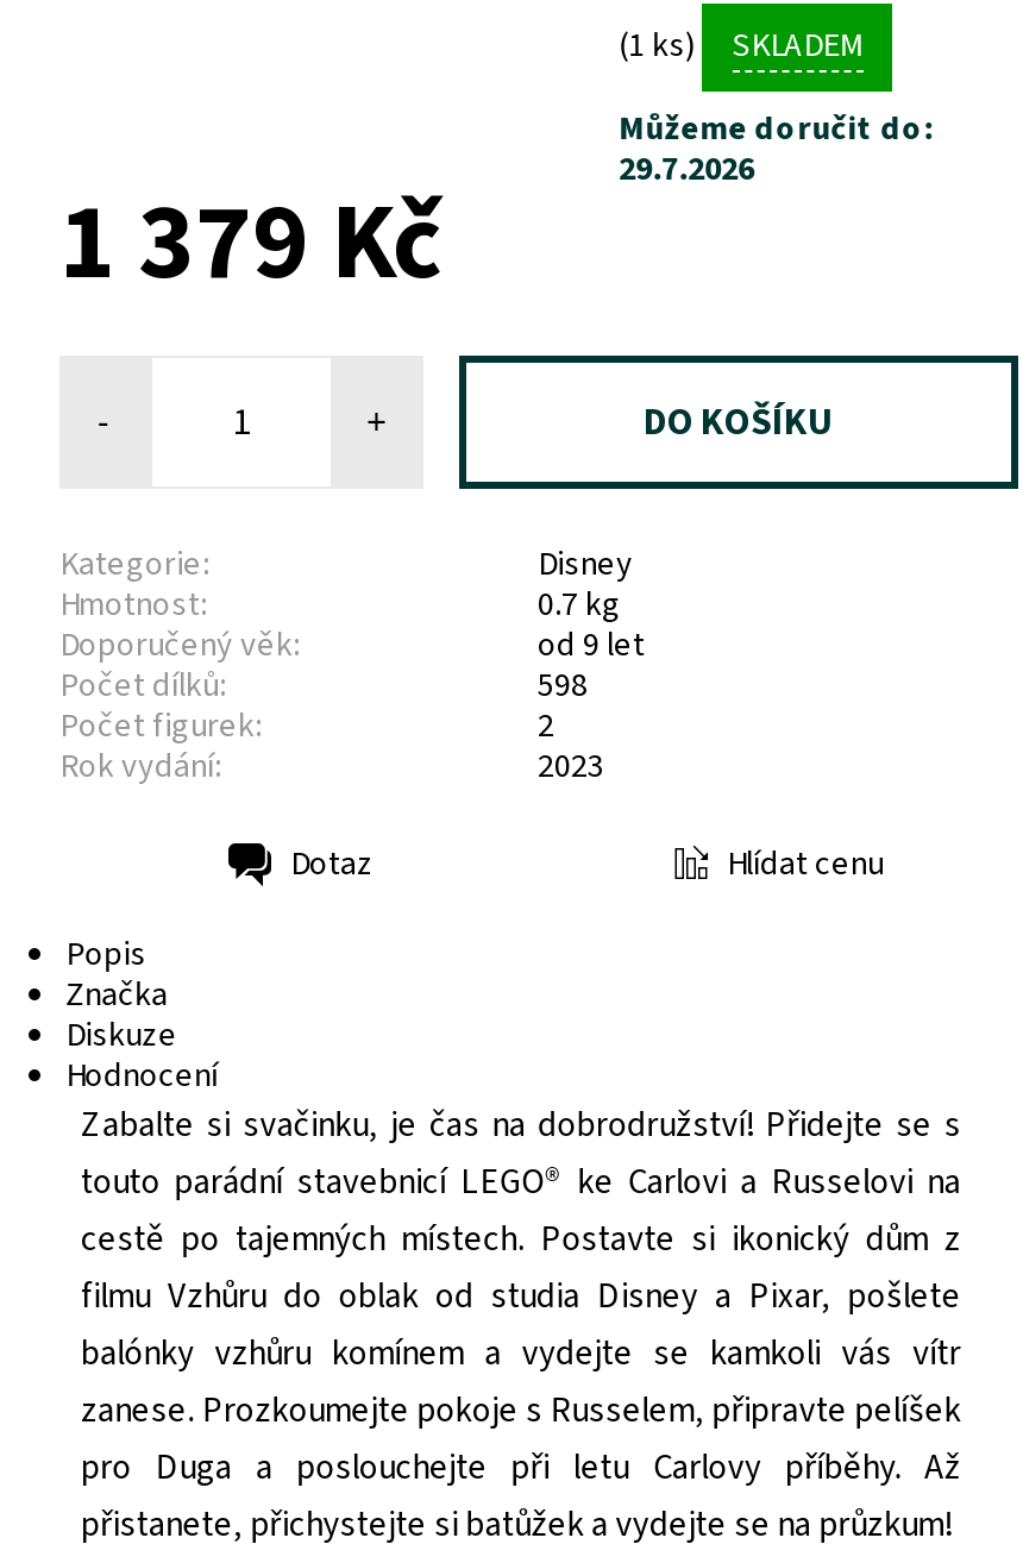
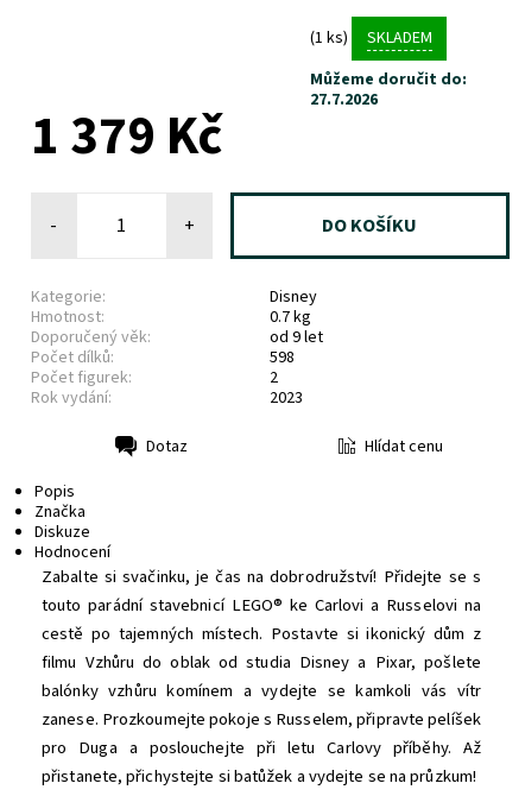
- 29.7.2026
+ 27.7.2026
